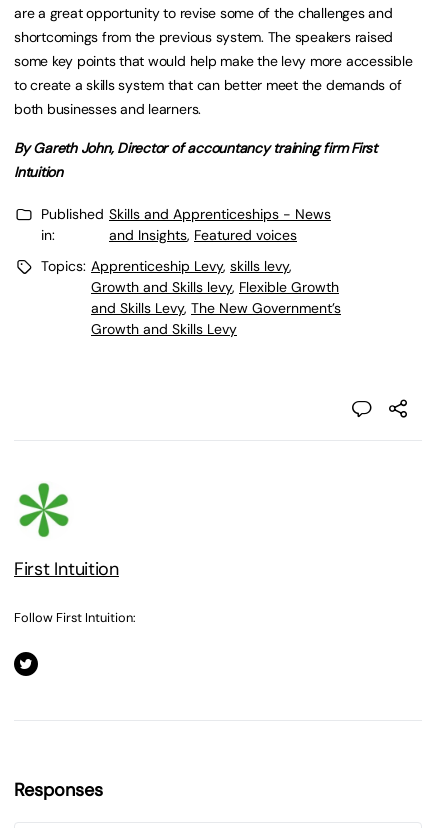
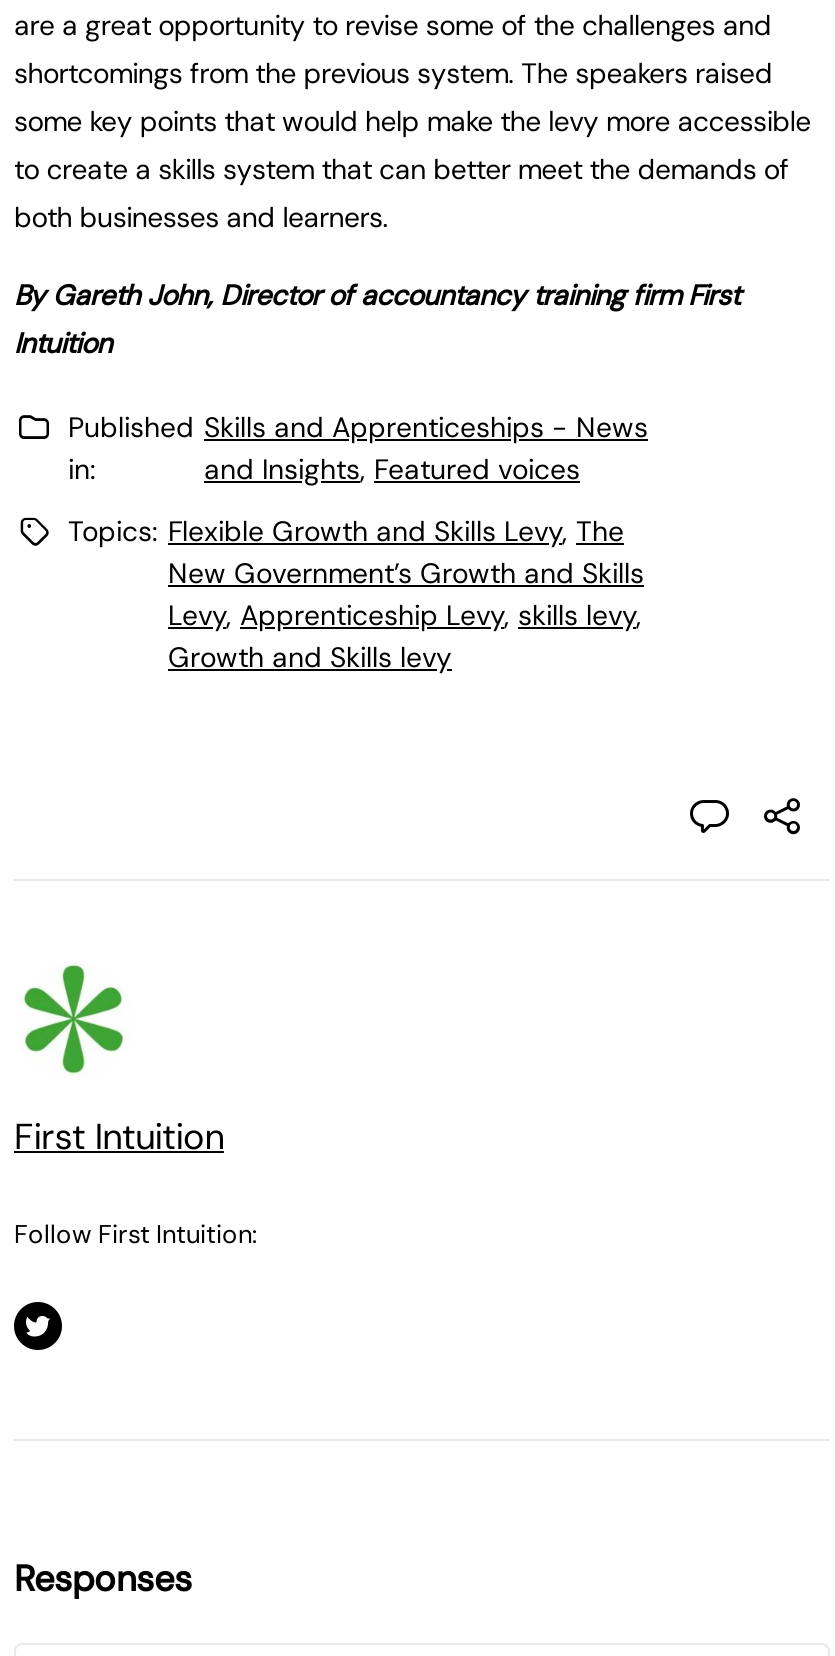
- Topics: Apprenticeship Levy, skills levy,
- Growth and Skills levy, Flexible Growth
- and Skills Levy, The New Government’s
- Growth and Skills Levy
+ Topics: Flexible Growth and Skills Levy, The
+ New Government’s Growth and Skills
+ Levy, Apprenticeship Levy, skills levy,
+ Growth and Skills levy
